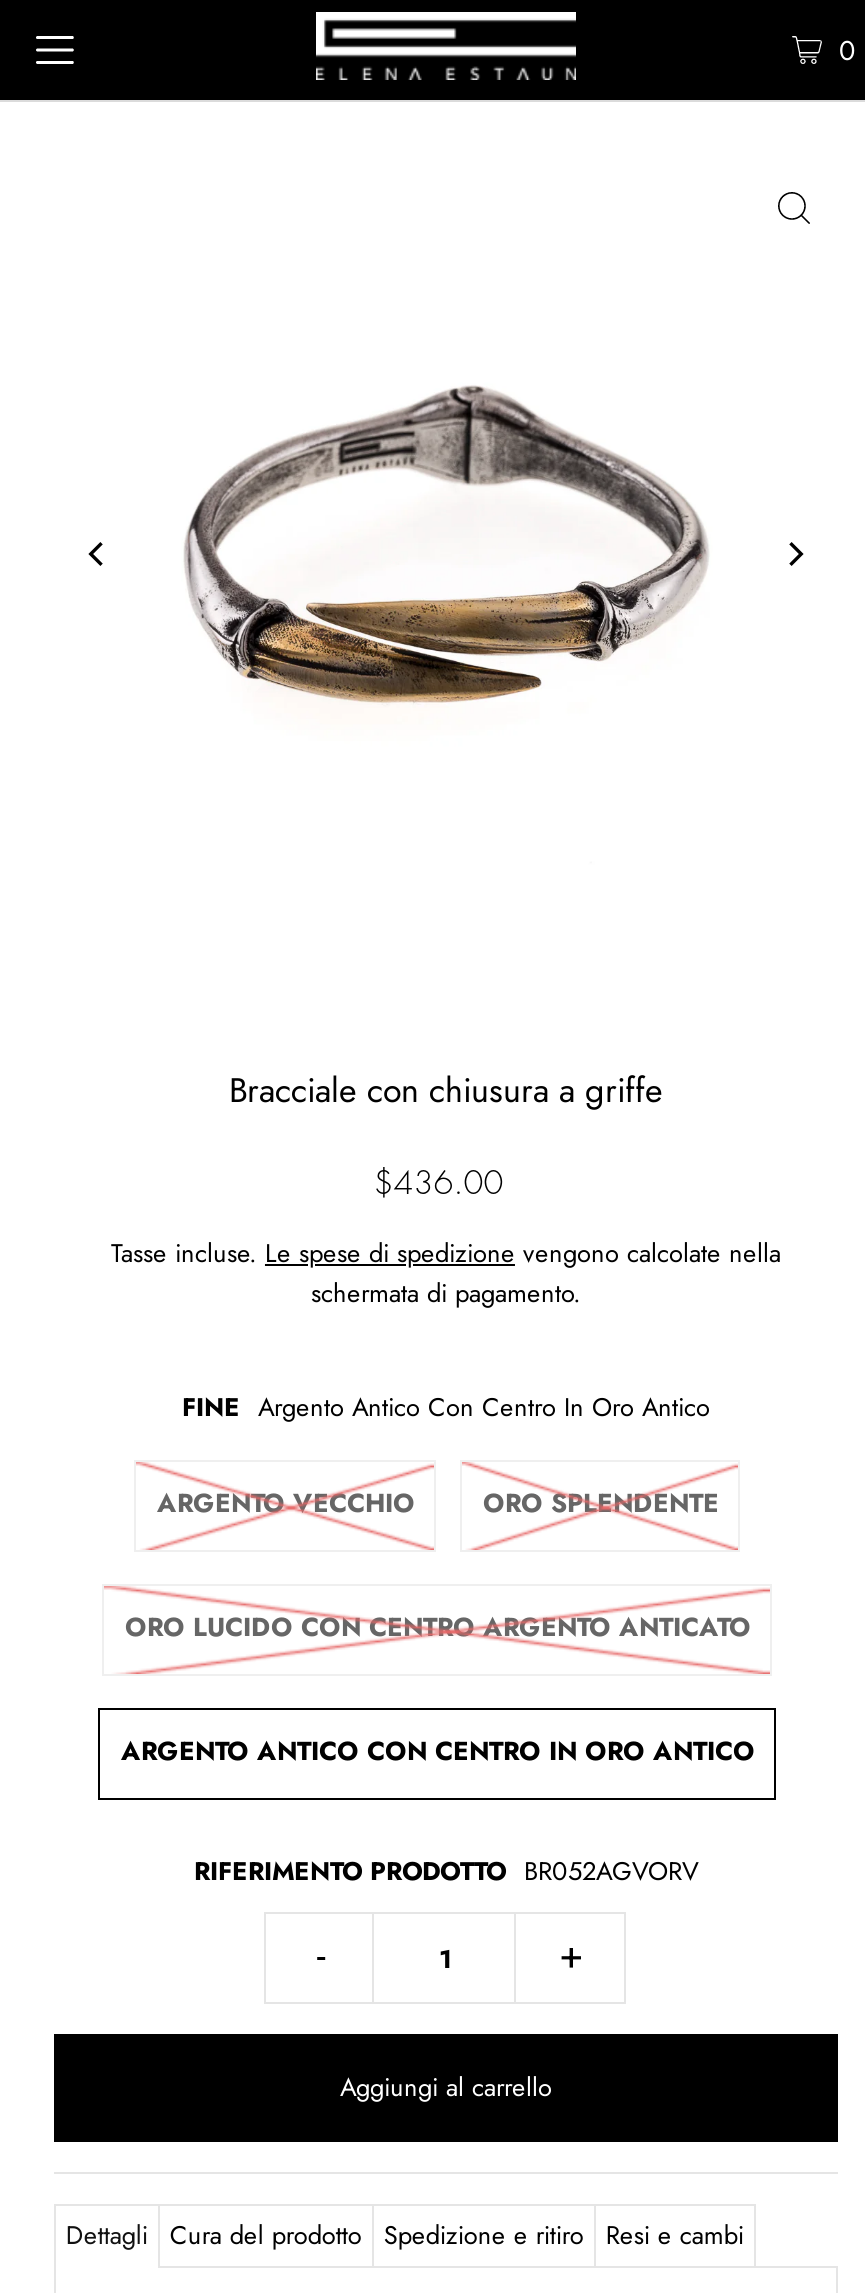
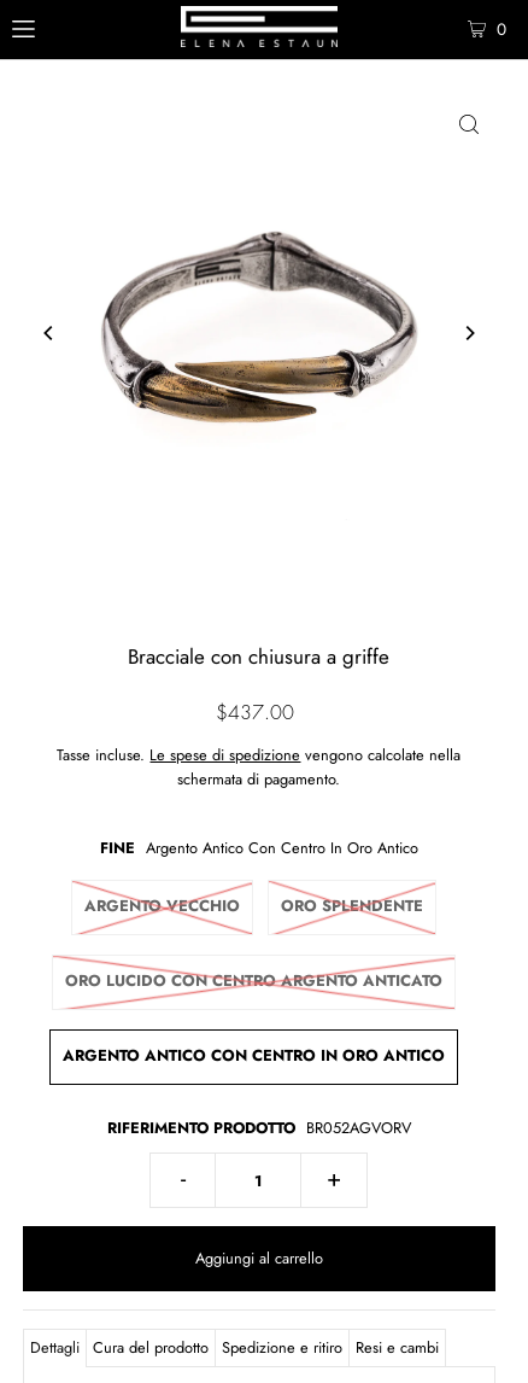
- $436.00
+ $437.00
